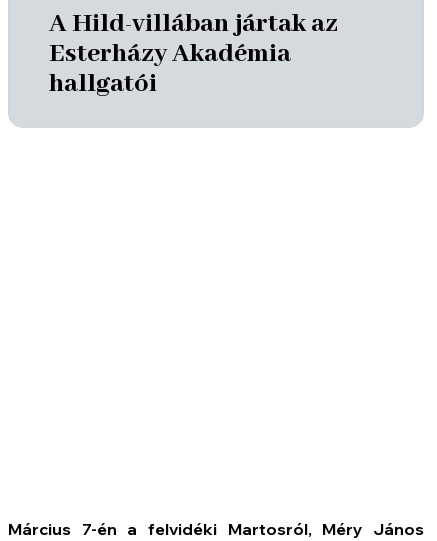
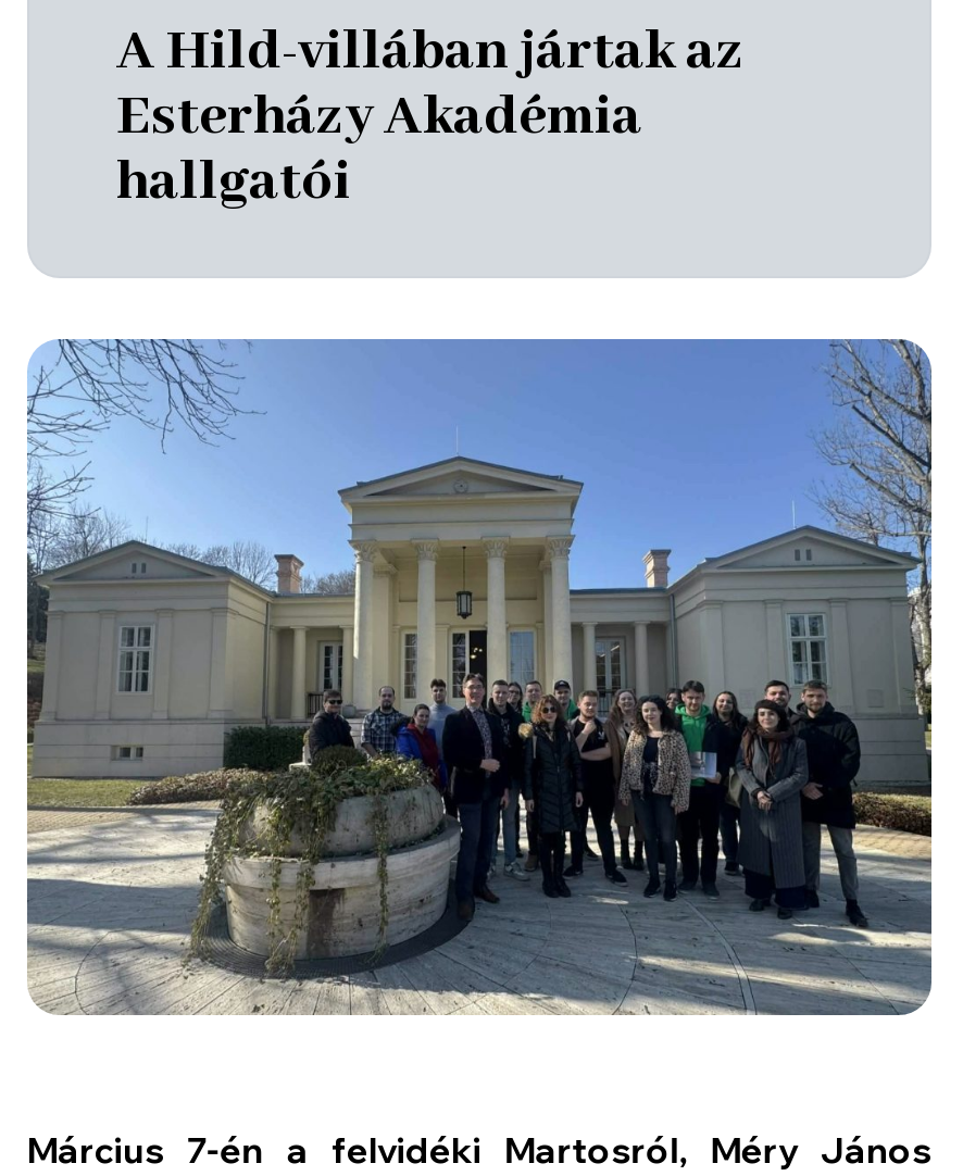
+ [image]
